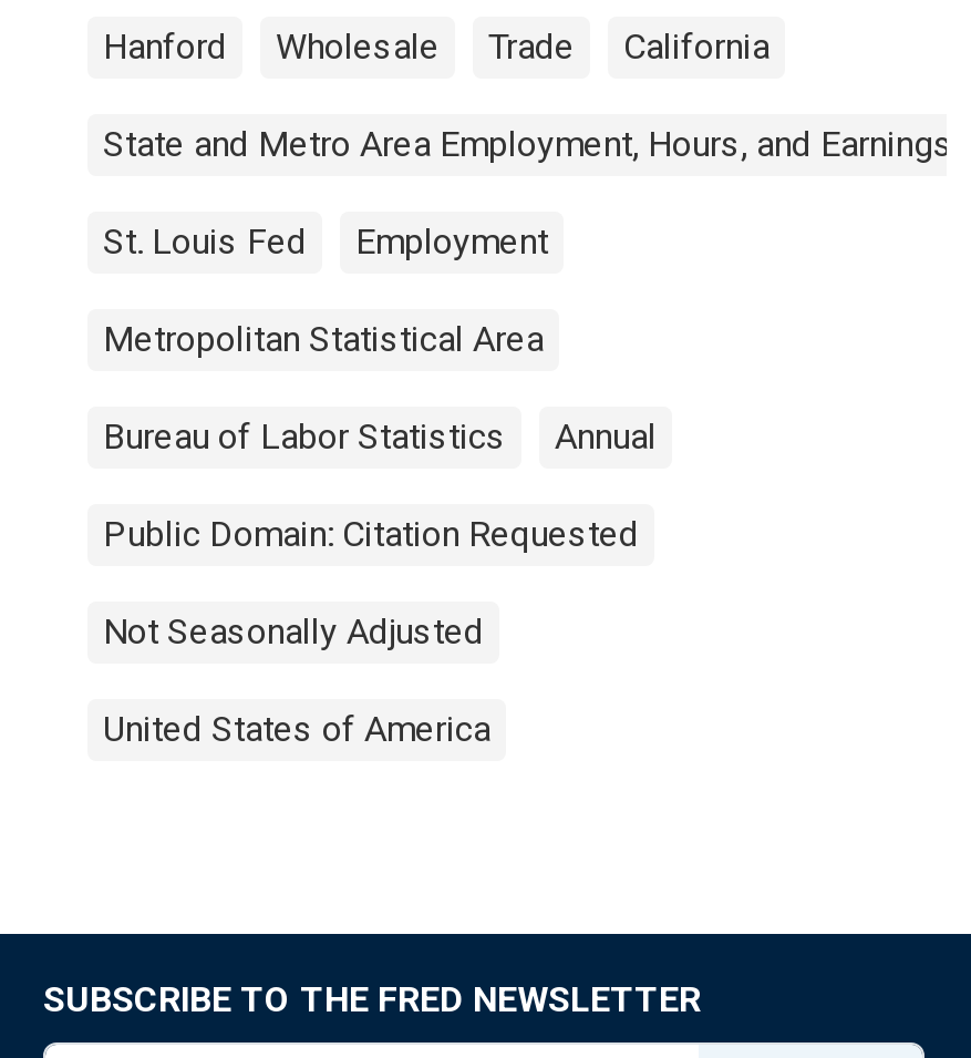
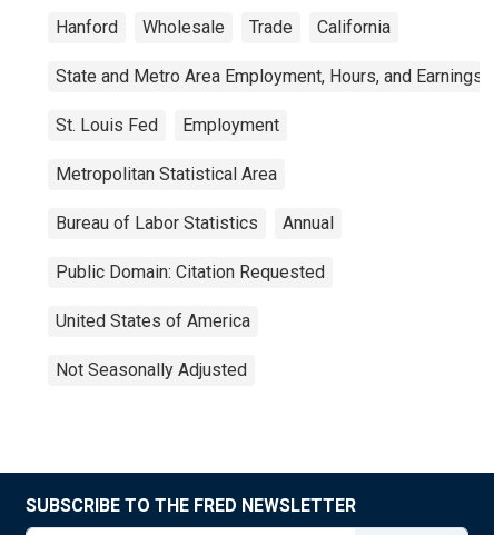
moved down: Not Seasonally Adjusted

moved up: United States of America
